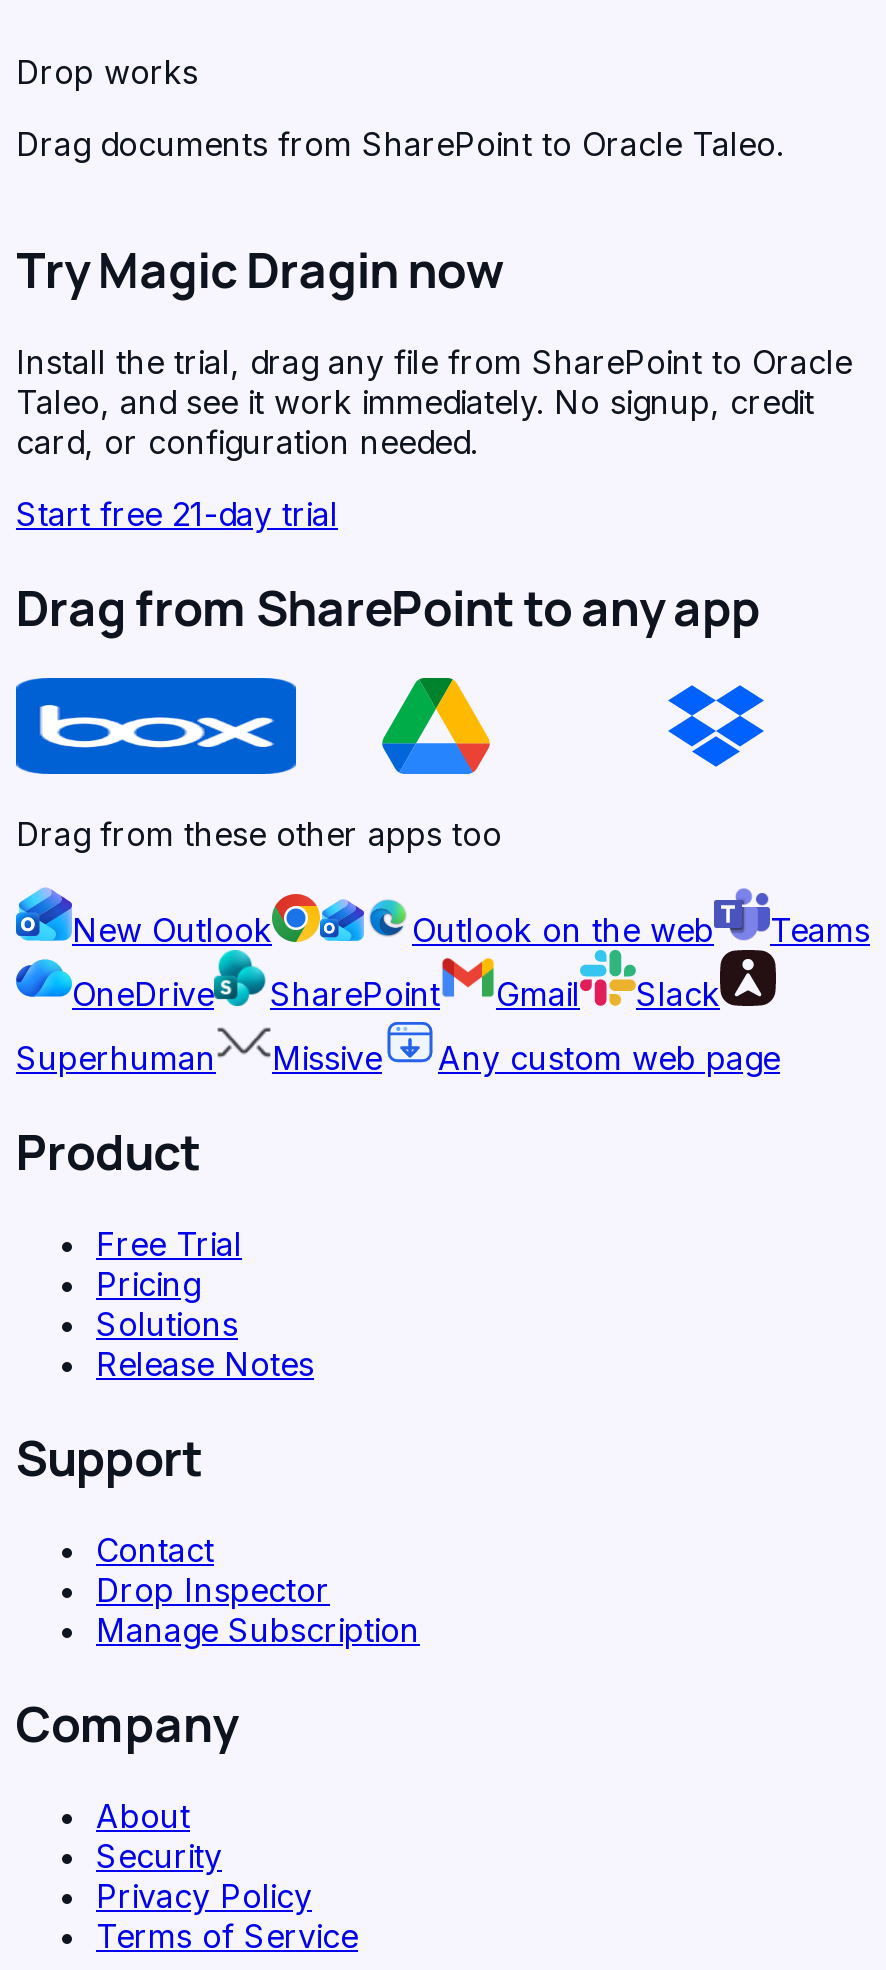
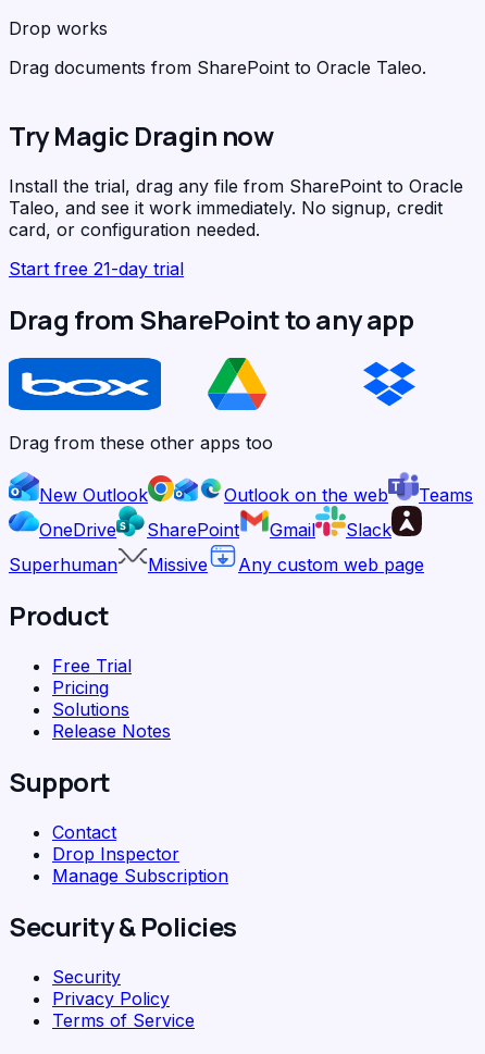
- Company
- About
+ Security & Policies
